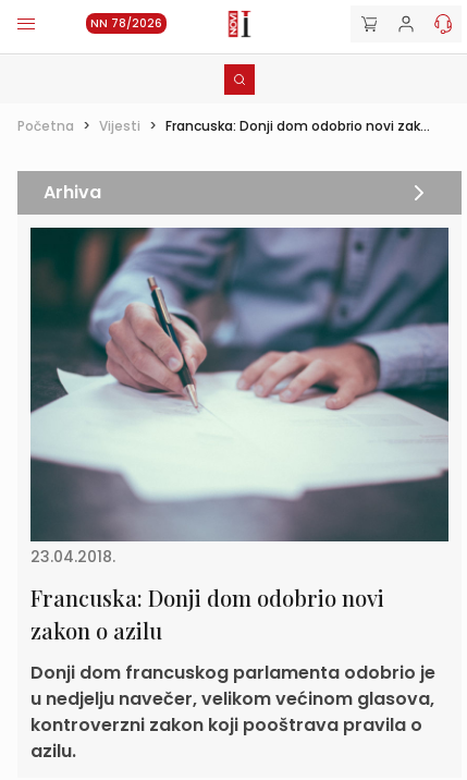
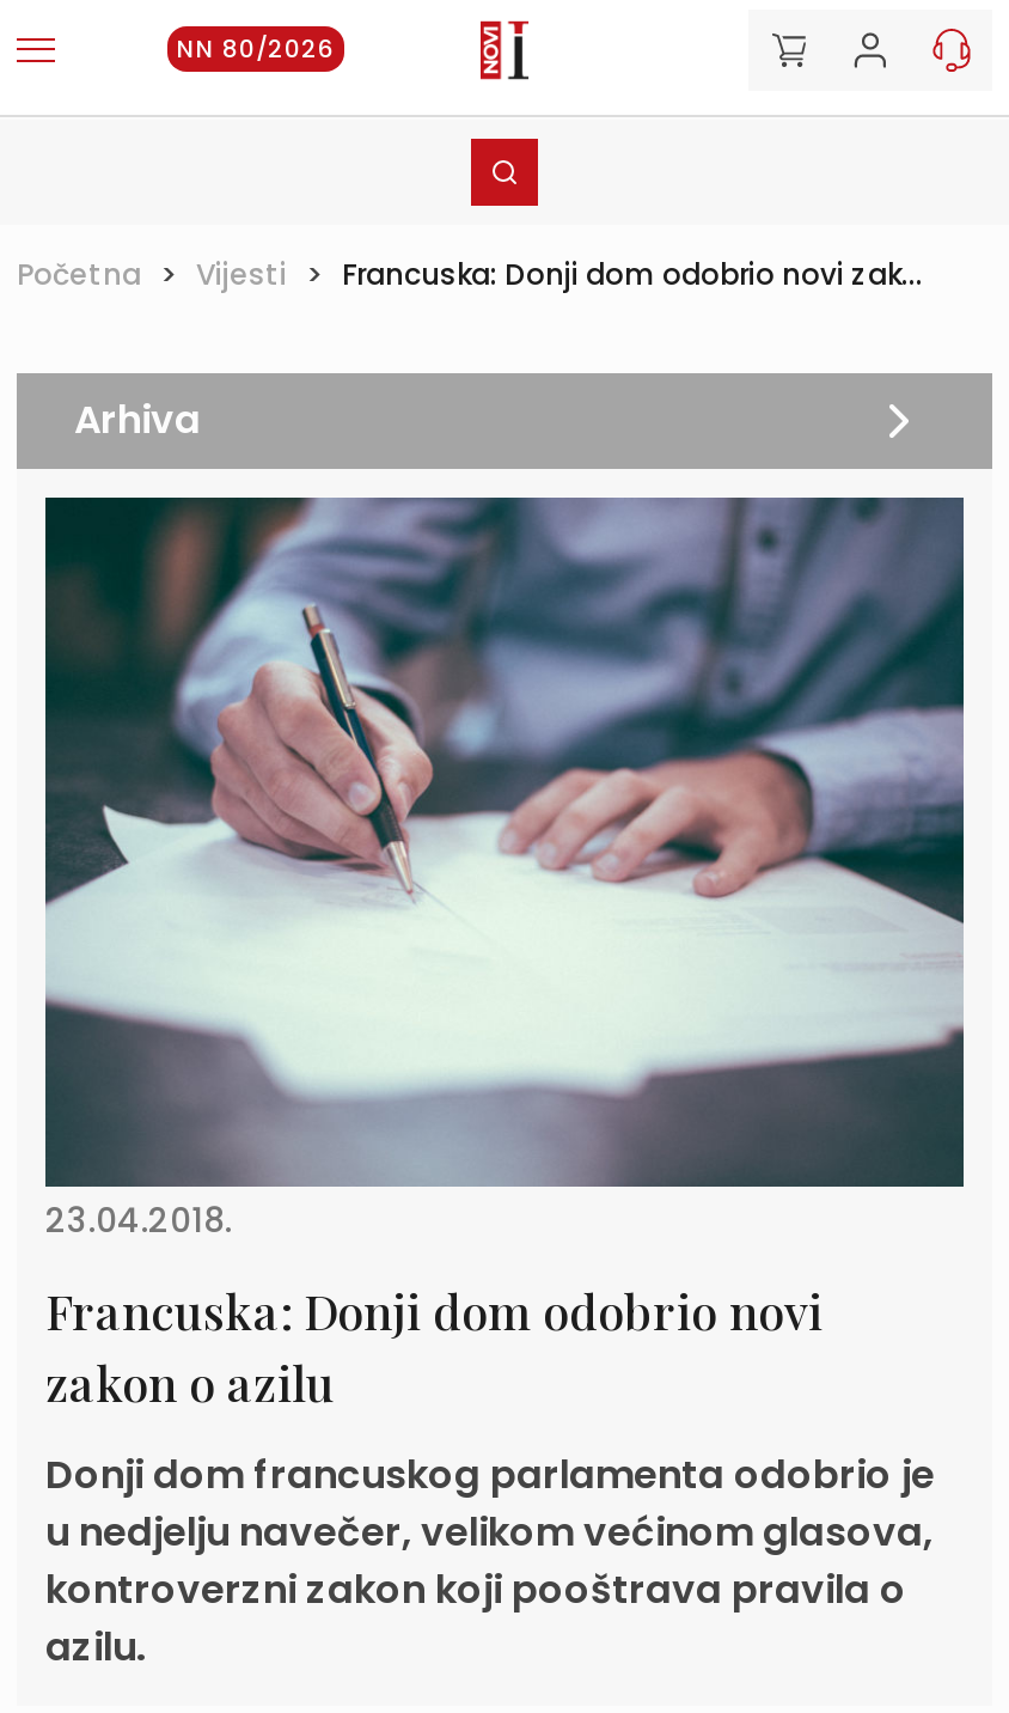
- NN 78/2026
+ NN 80/2026
